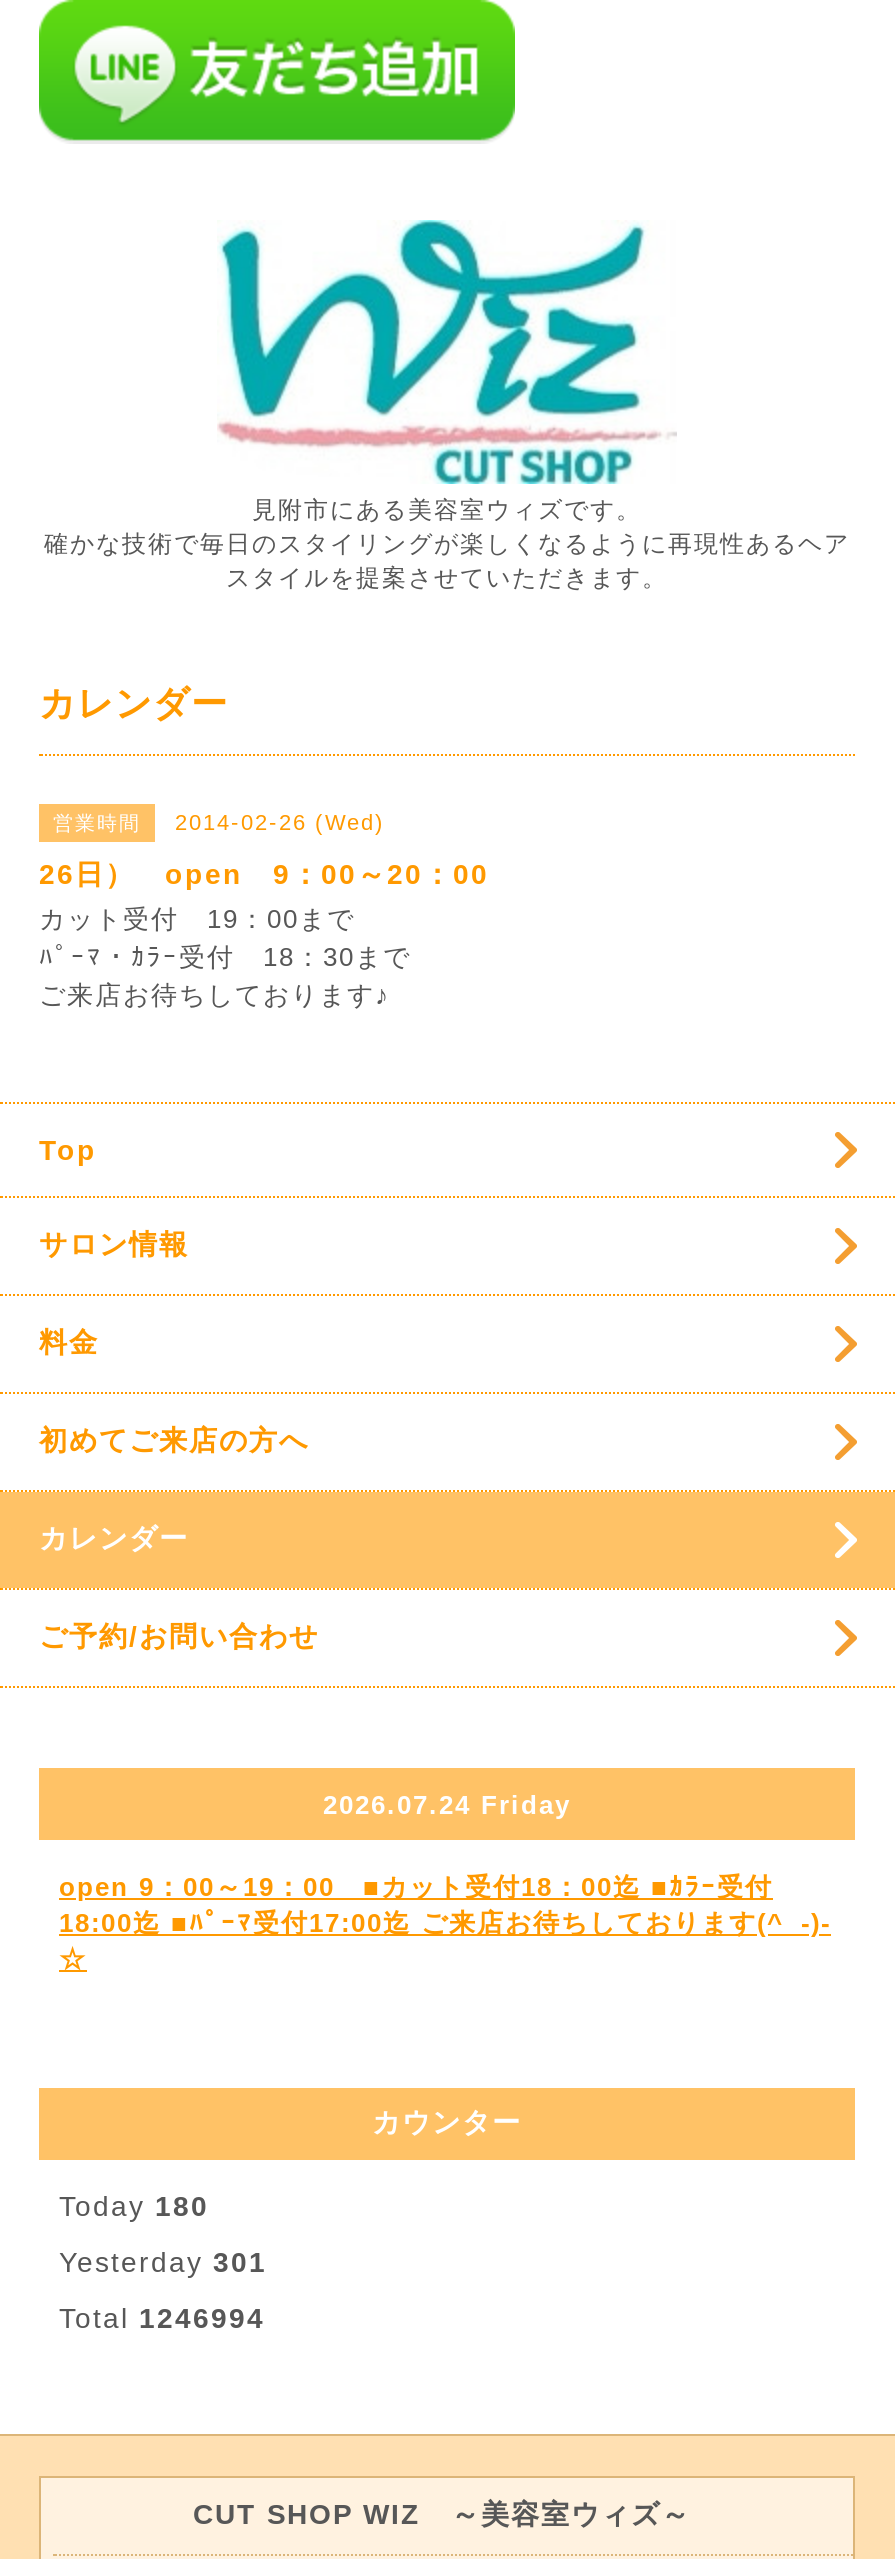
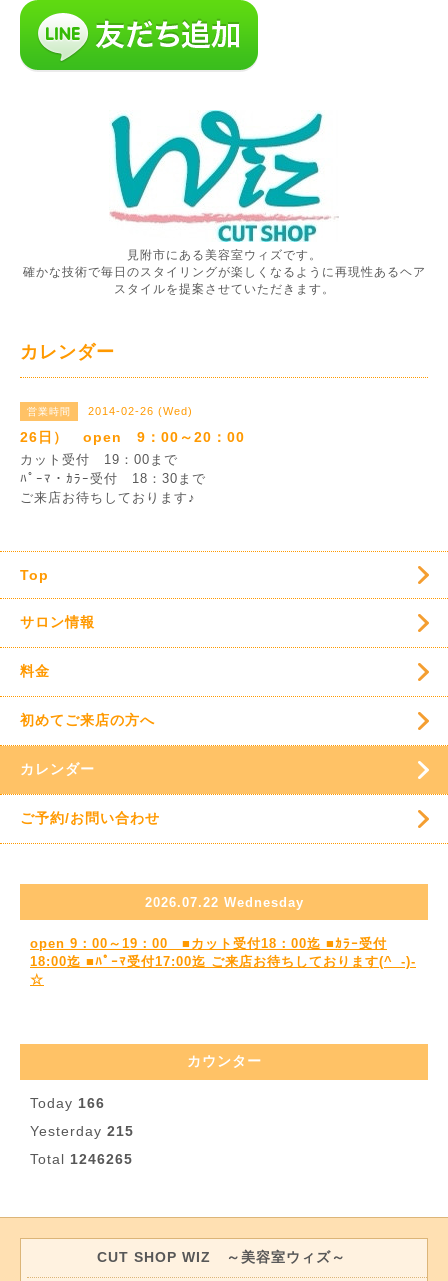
- 2026.07.24 Friday
+ 2026.07.22 Wednesday

- Today 180
+ Today 166

- Yesterday 301
+ Yesterday 215

- Total 1246994
+ Total 1246265
